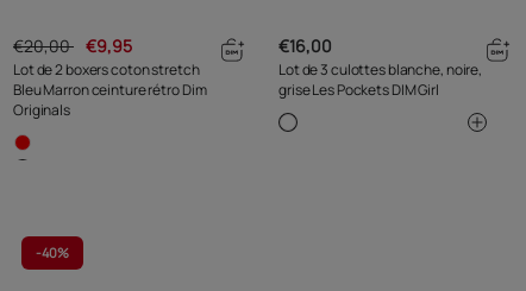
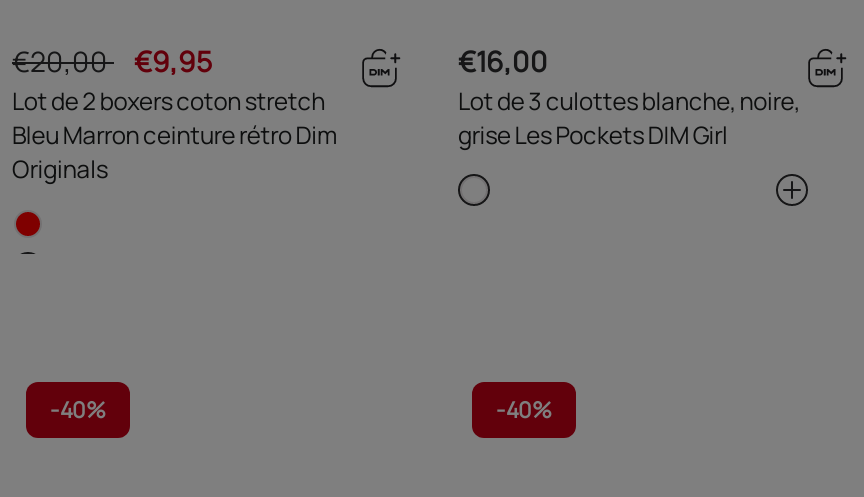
+ -40%
